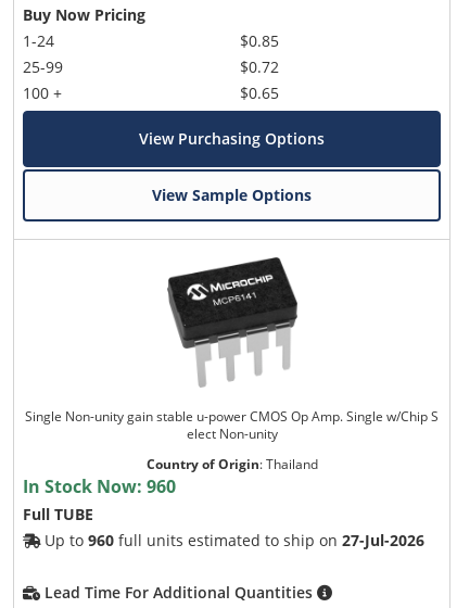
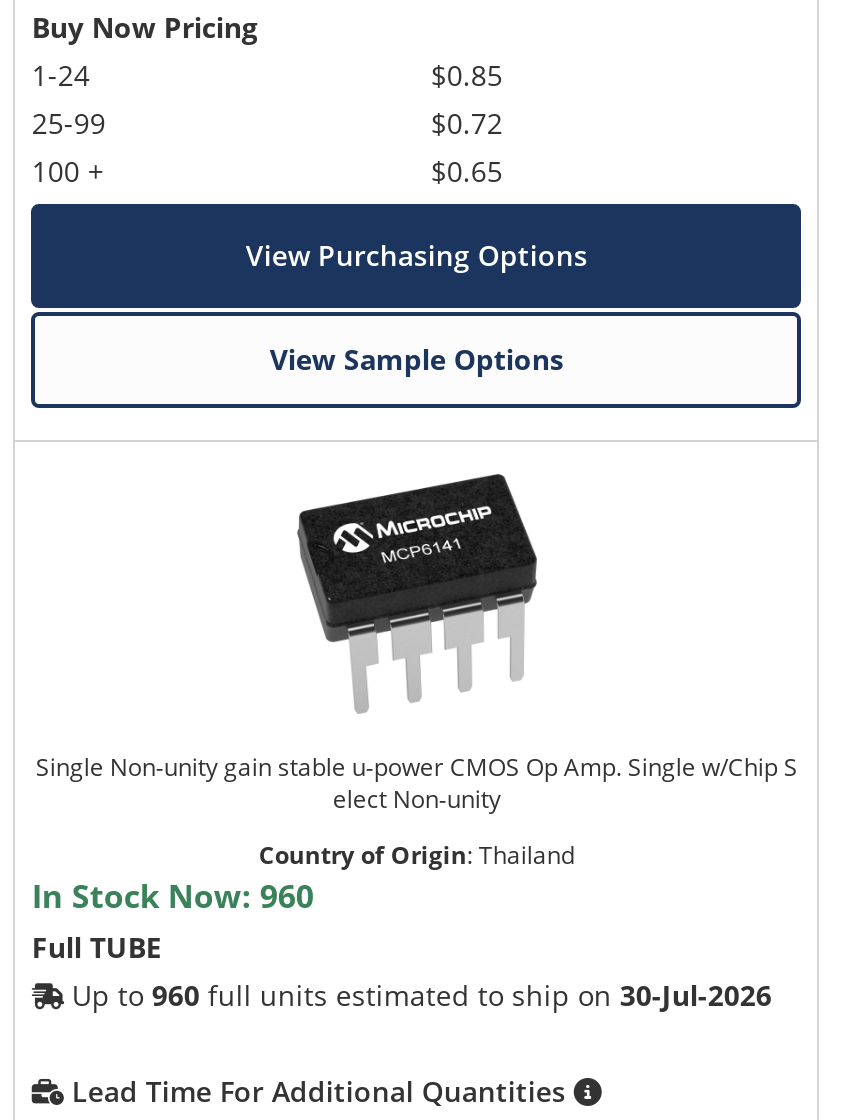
- Up to 960 full units estimated to ship on 27-Jul-2026
+ Up to 960 full units estimated to ship on 30-Jul-2026
